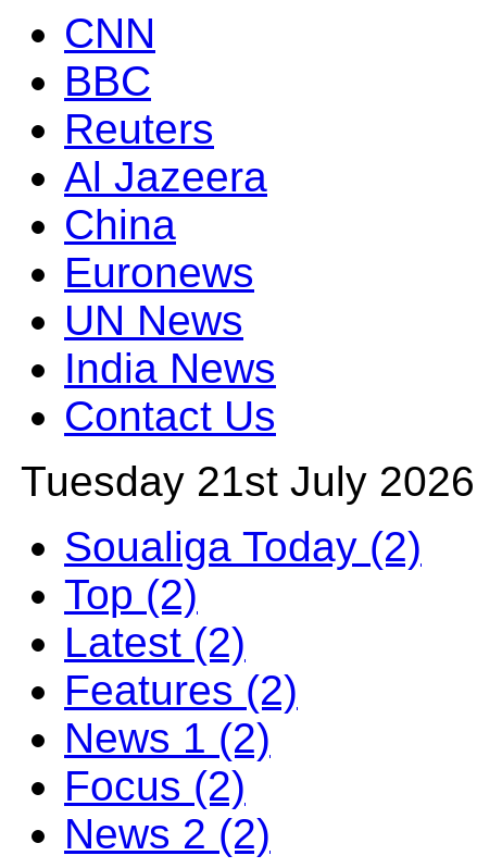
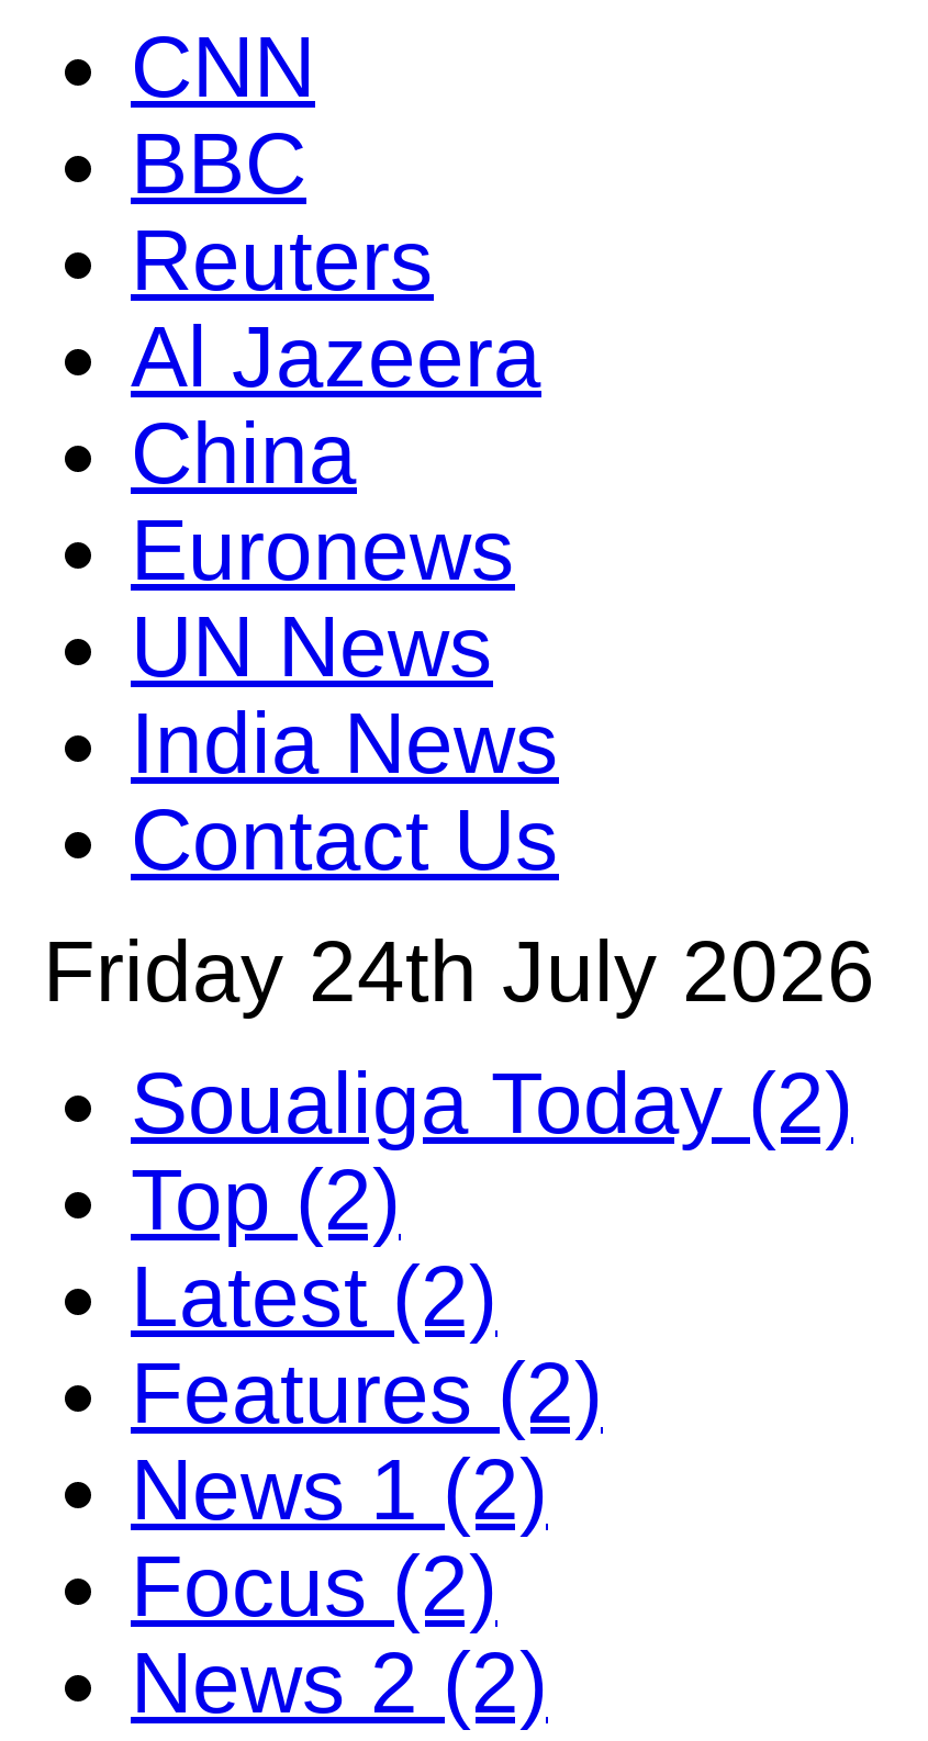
- Tuesday 21st July 2026
+ Friday 24th July 2026
